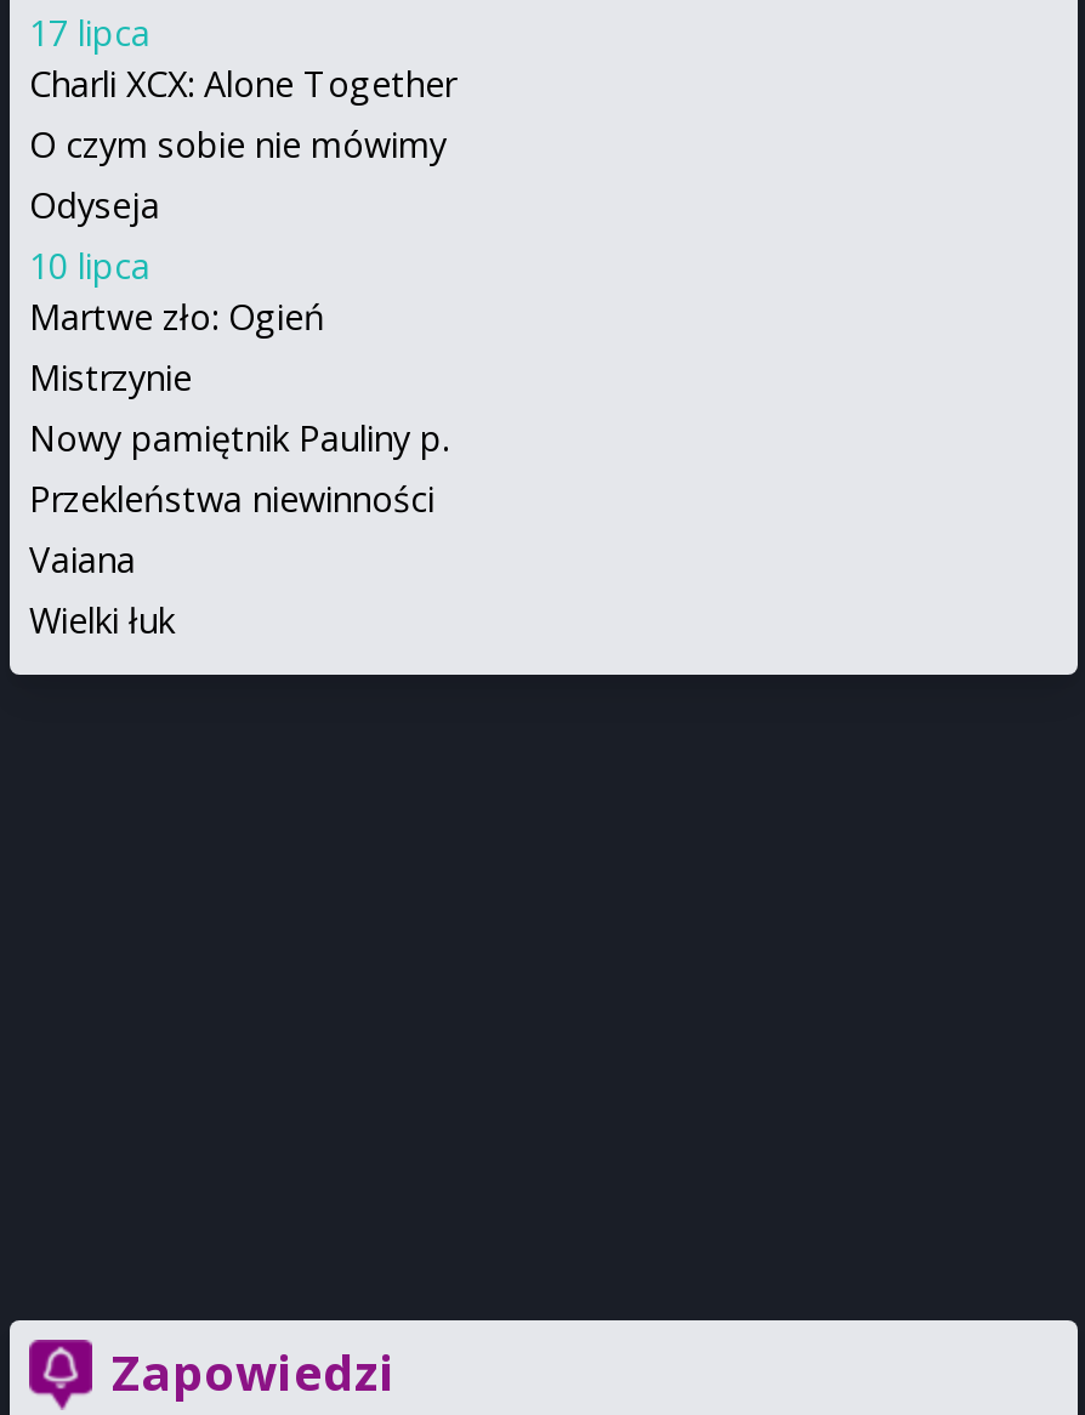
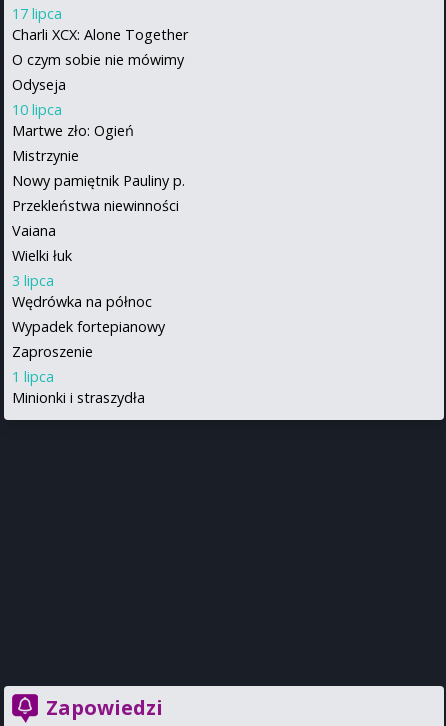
+ 3 lipca
+ Wędrówka na północ
+ Wypadek fortepianowy
+ Zaproszenie
+ 1 lipca
+ Minionki i straszydła
